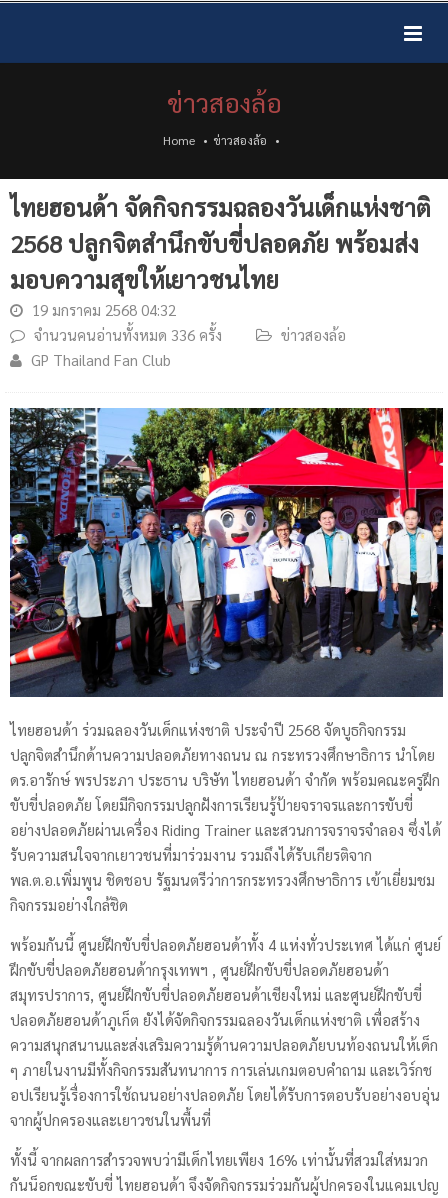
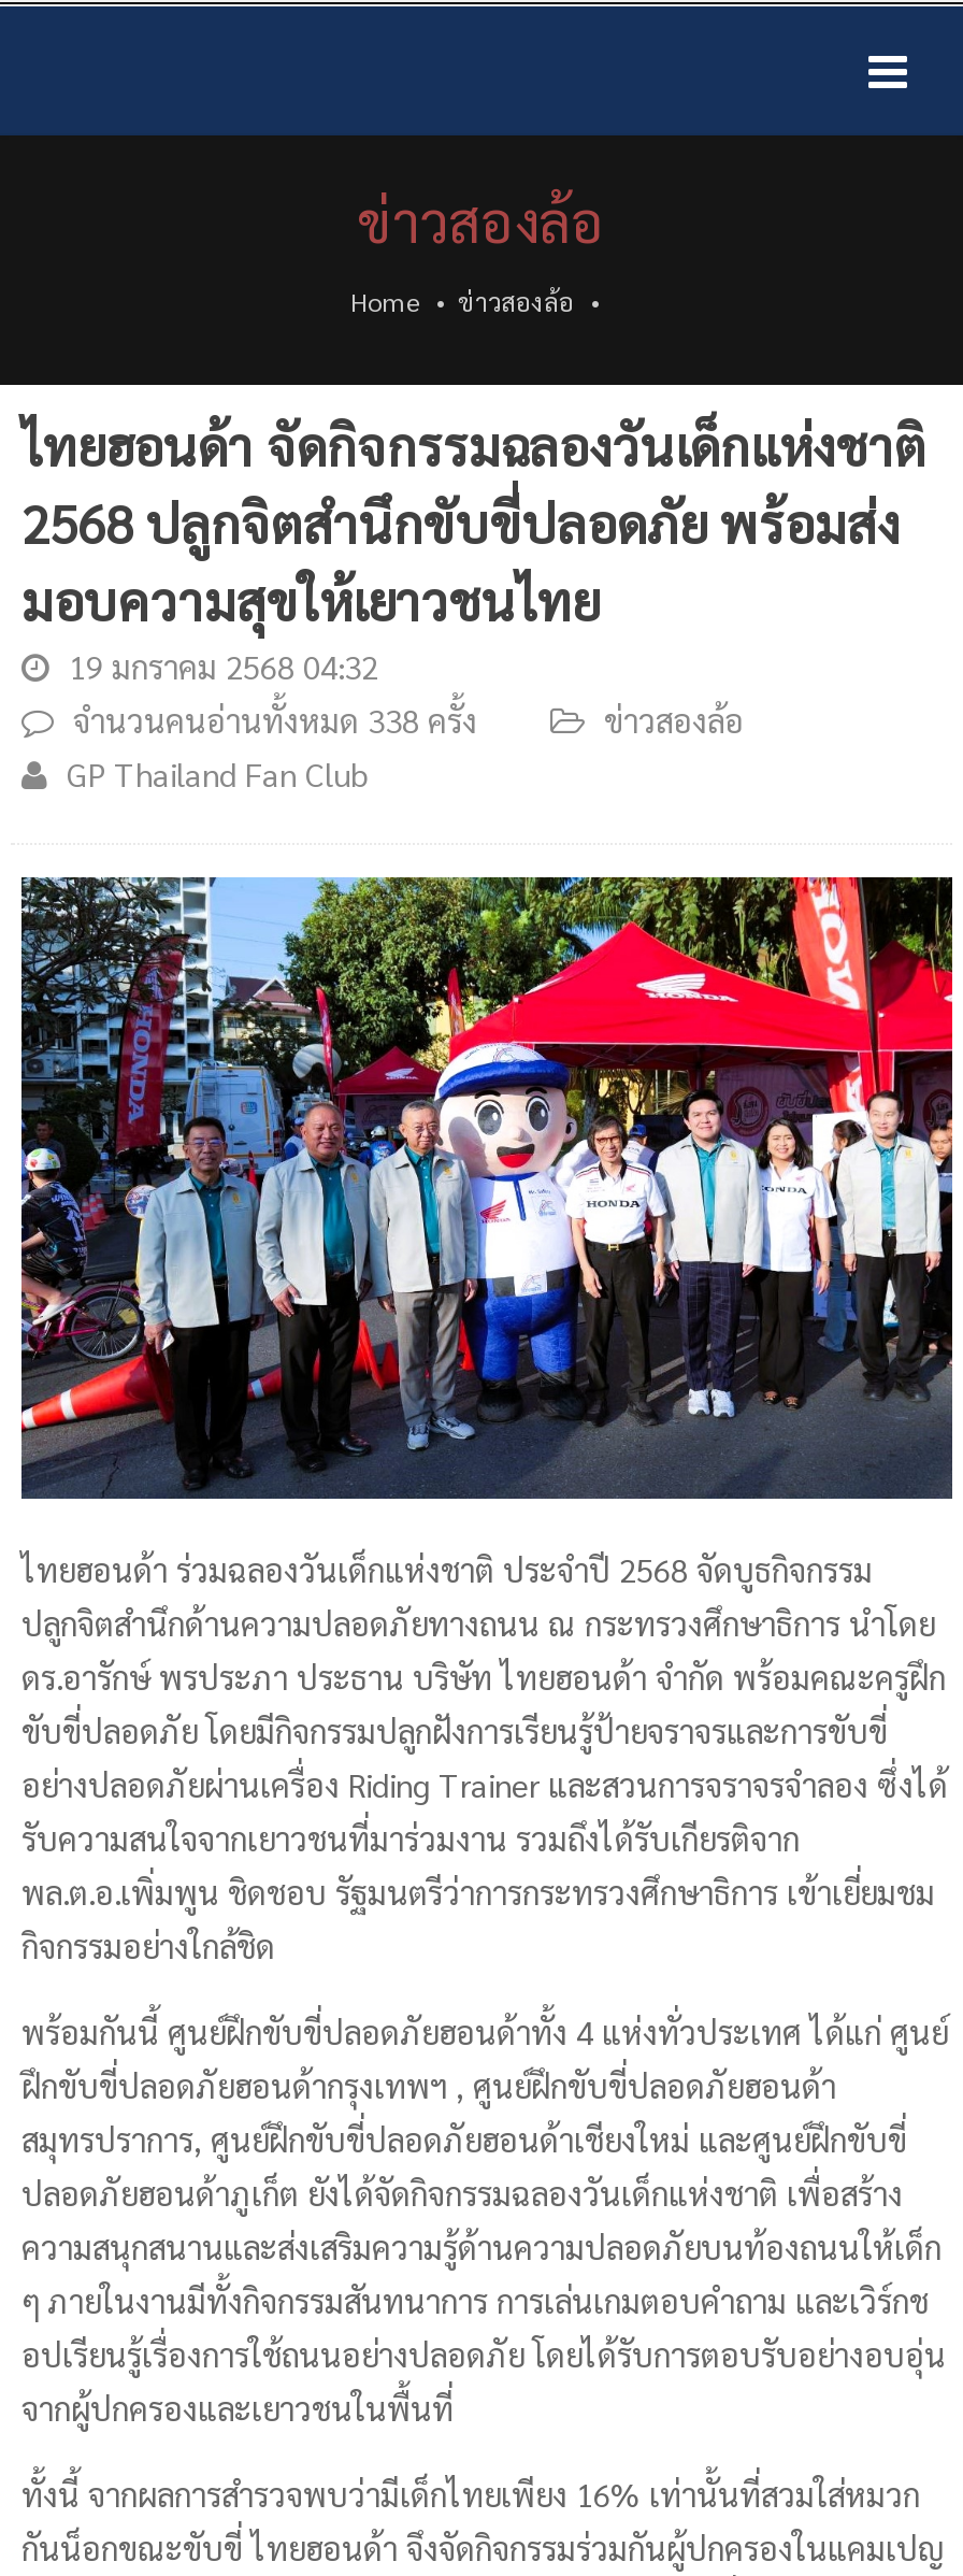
- จำนวนคนอ่านทั้งหมด 336 ครั้ง
+ จำนวนคนอ่านทั้งหมด 338 ครั้ง
